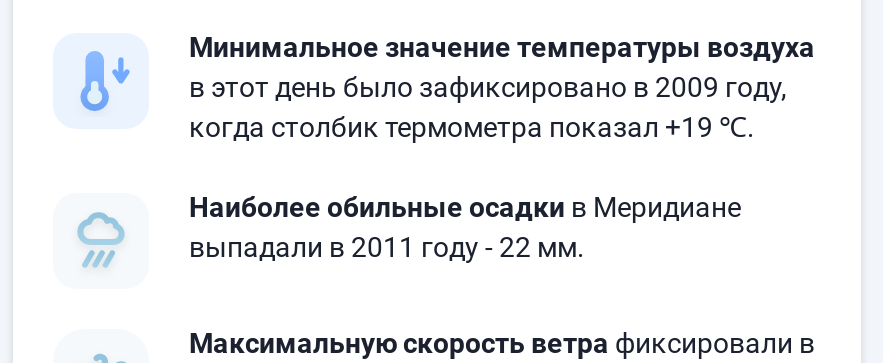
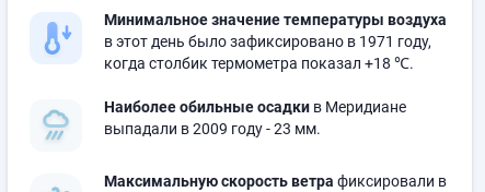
- в этот день было зафиксировано в 2009 году,
+ в этот день было зафиксировано в 1971 году,

- когда столбик термометра показал +19 ℃.
+ когда столбик термометра показал +18 ℃.

- выпадали в 2011 году - 22 мм.
+ выпадали в 2009 году - 23 мм.
